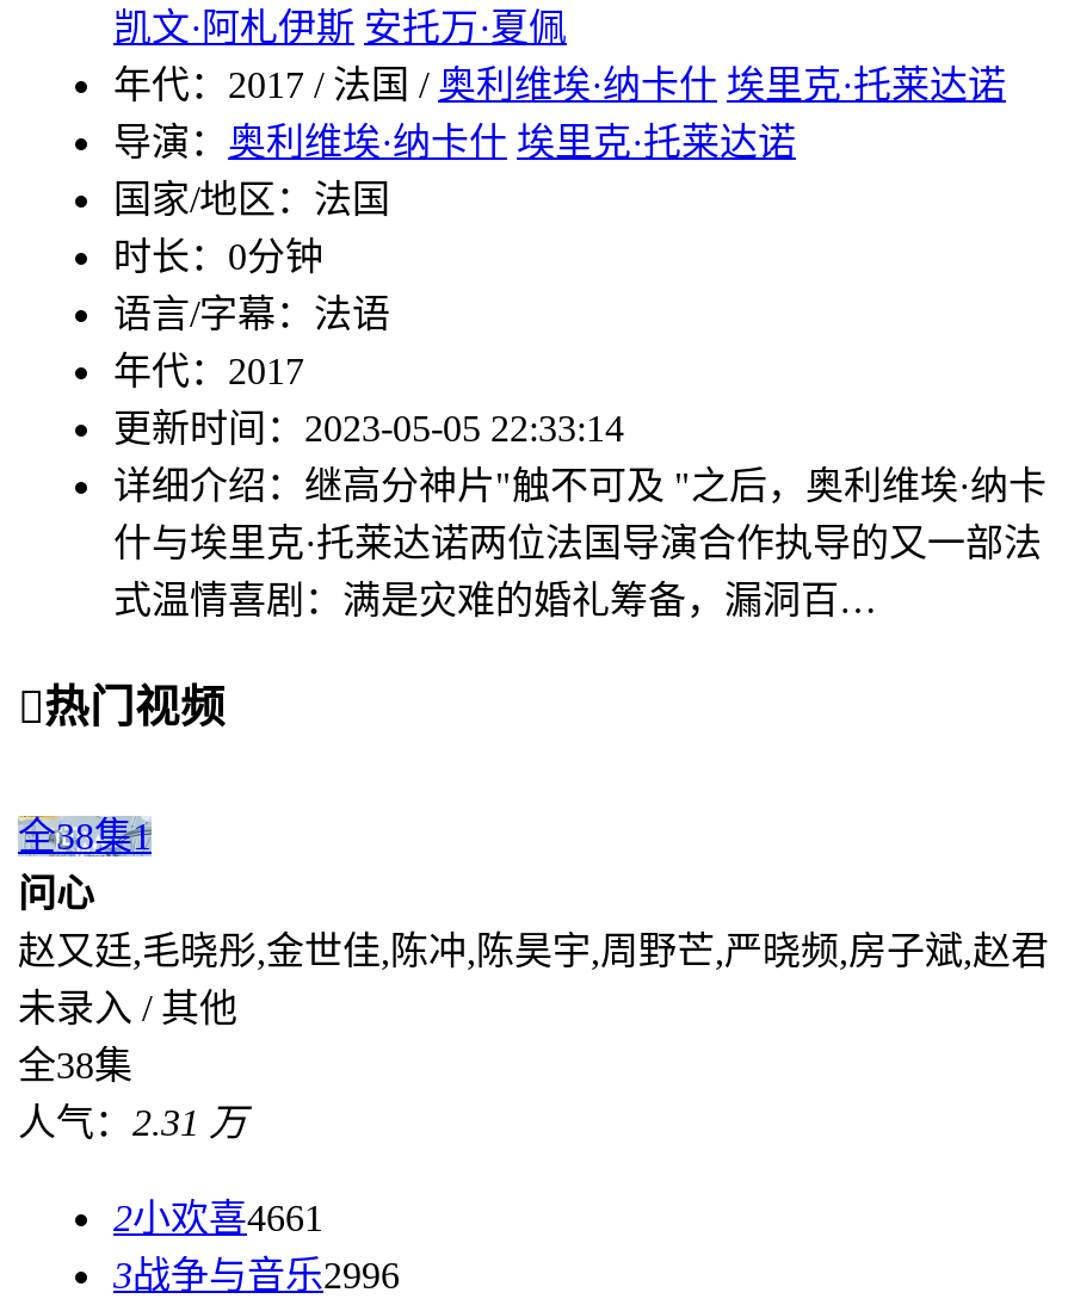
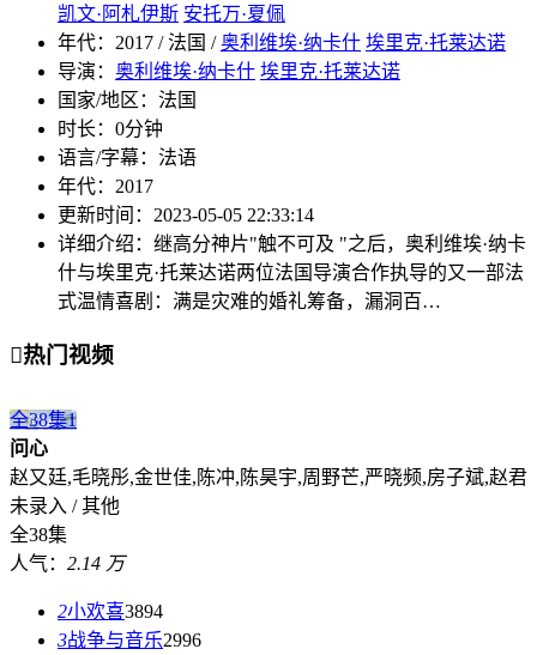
- 人气：2.31 万
+ 人气：2.14 万

- 2小欢喜4661
+ 2小欢喜3894
